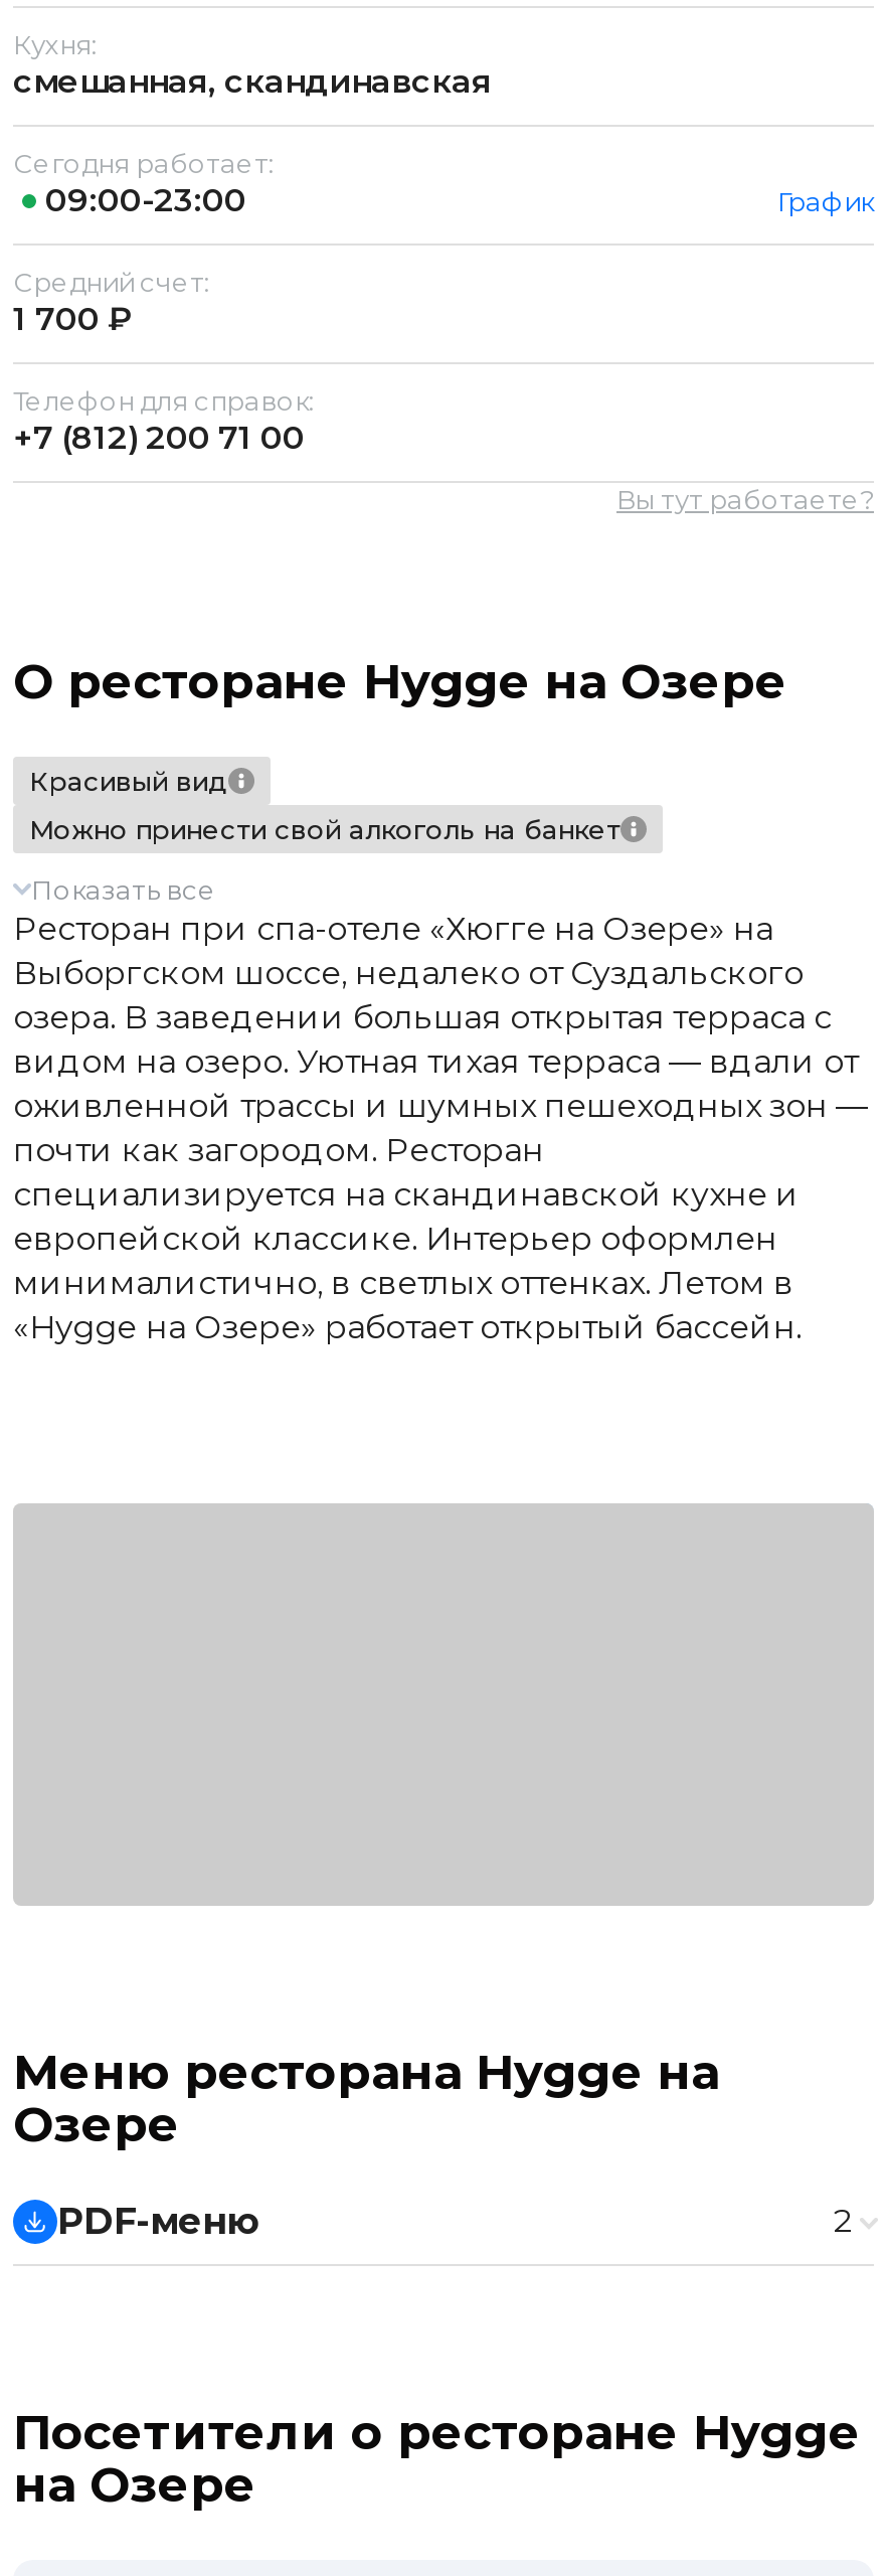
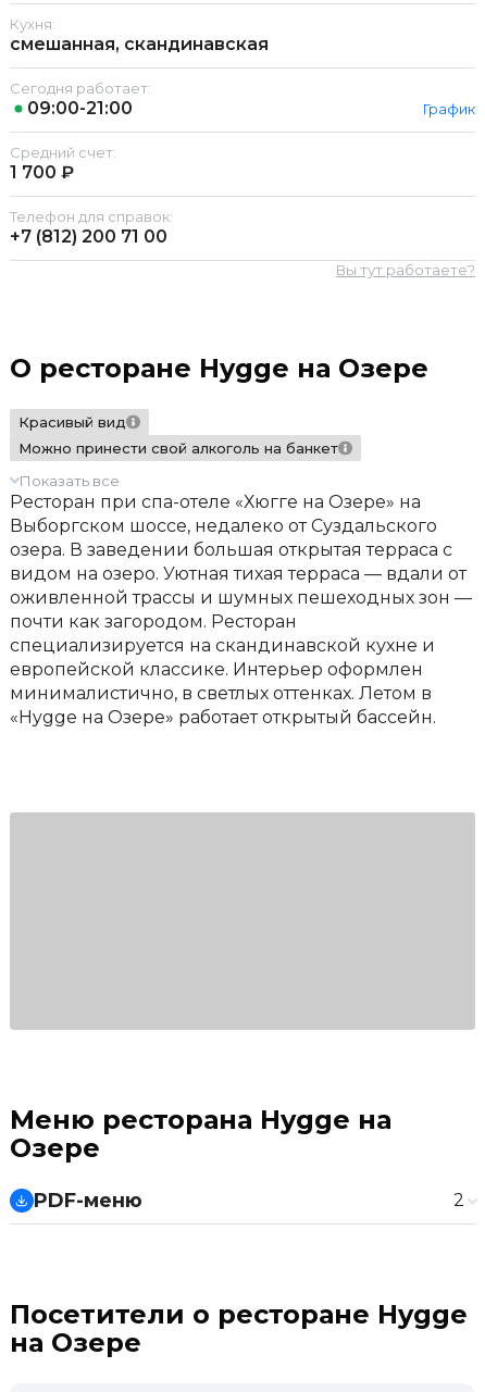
- 09:00-23:00
+ 09:00-21:00
